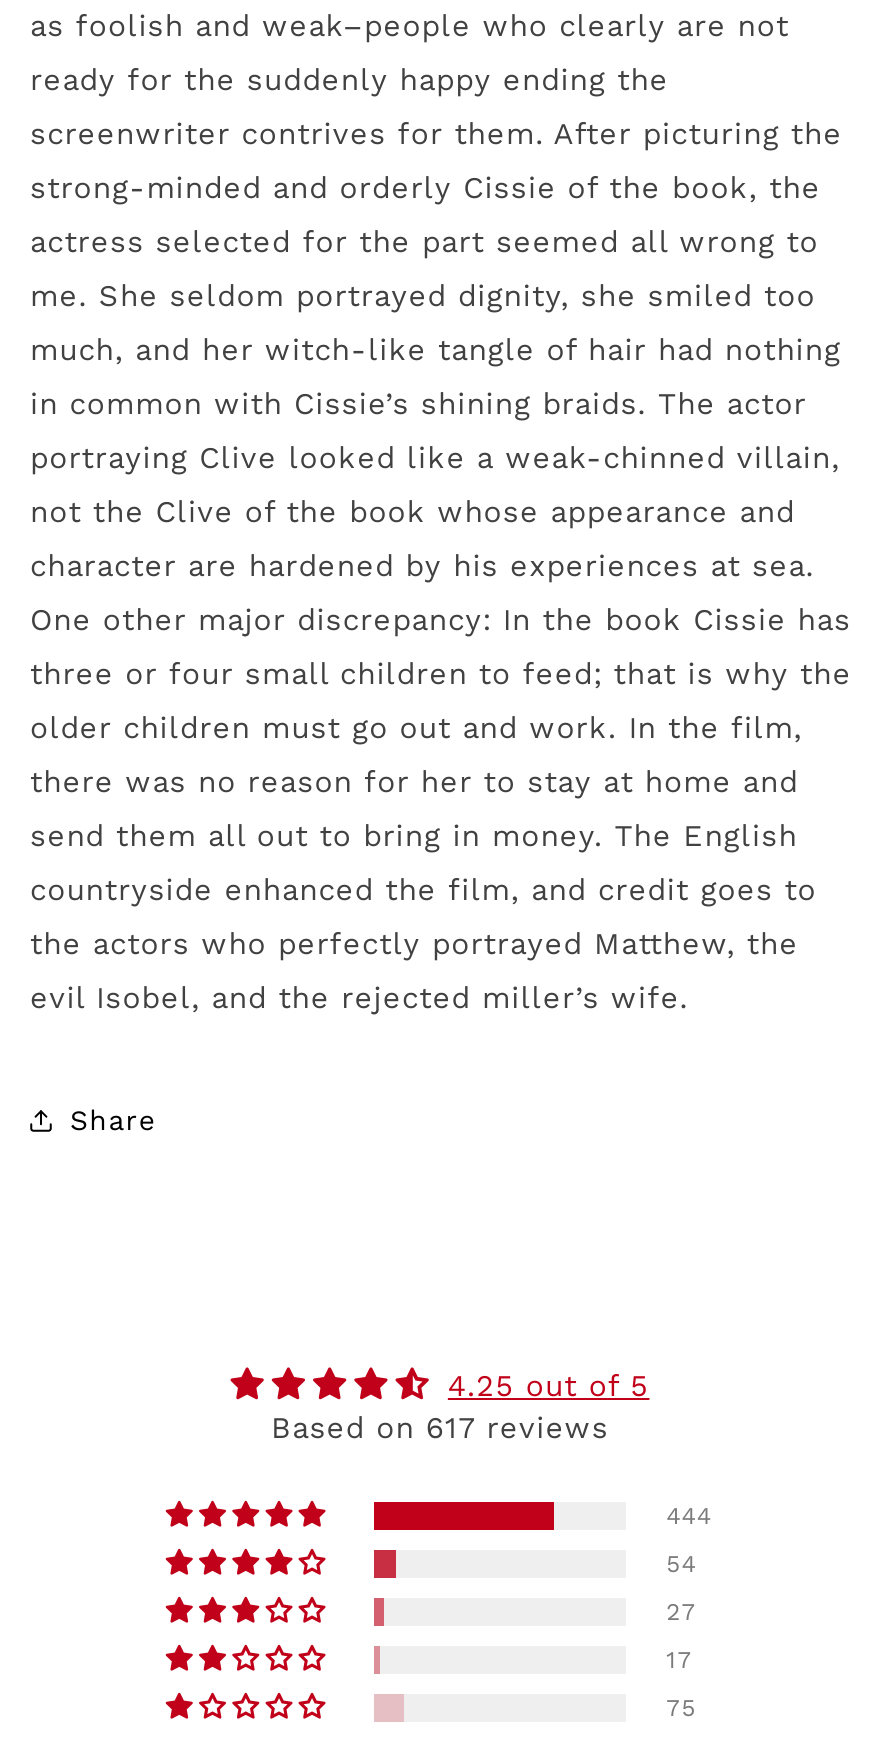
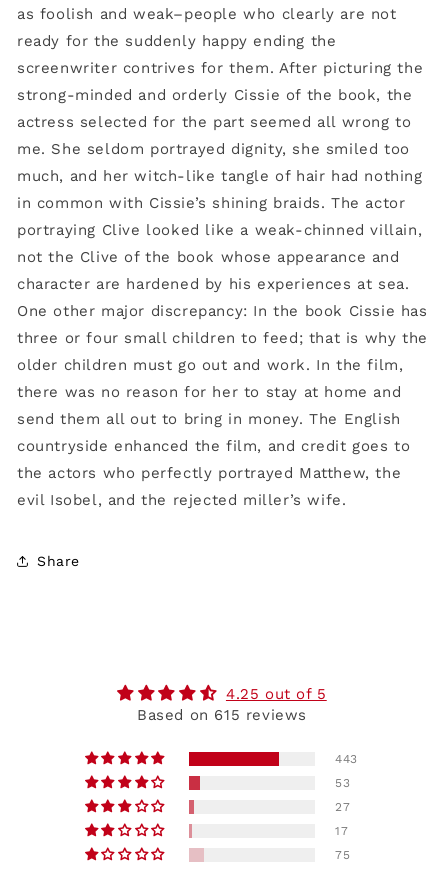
- Based on 617 reviews
+ Based on 615 reviews

- 444
+ 443

- 54
+ 53
